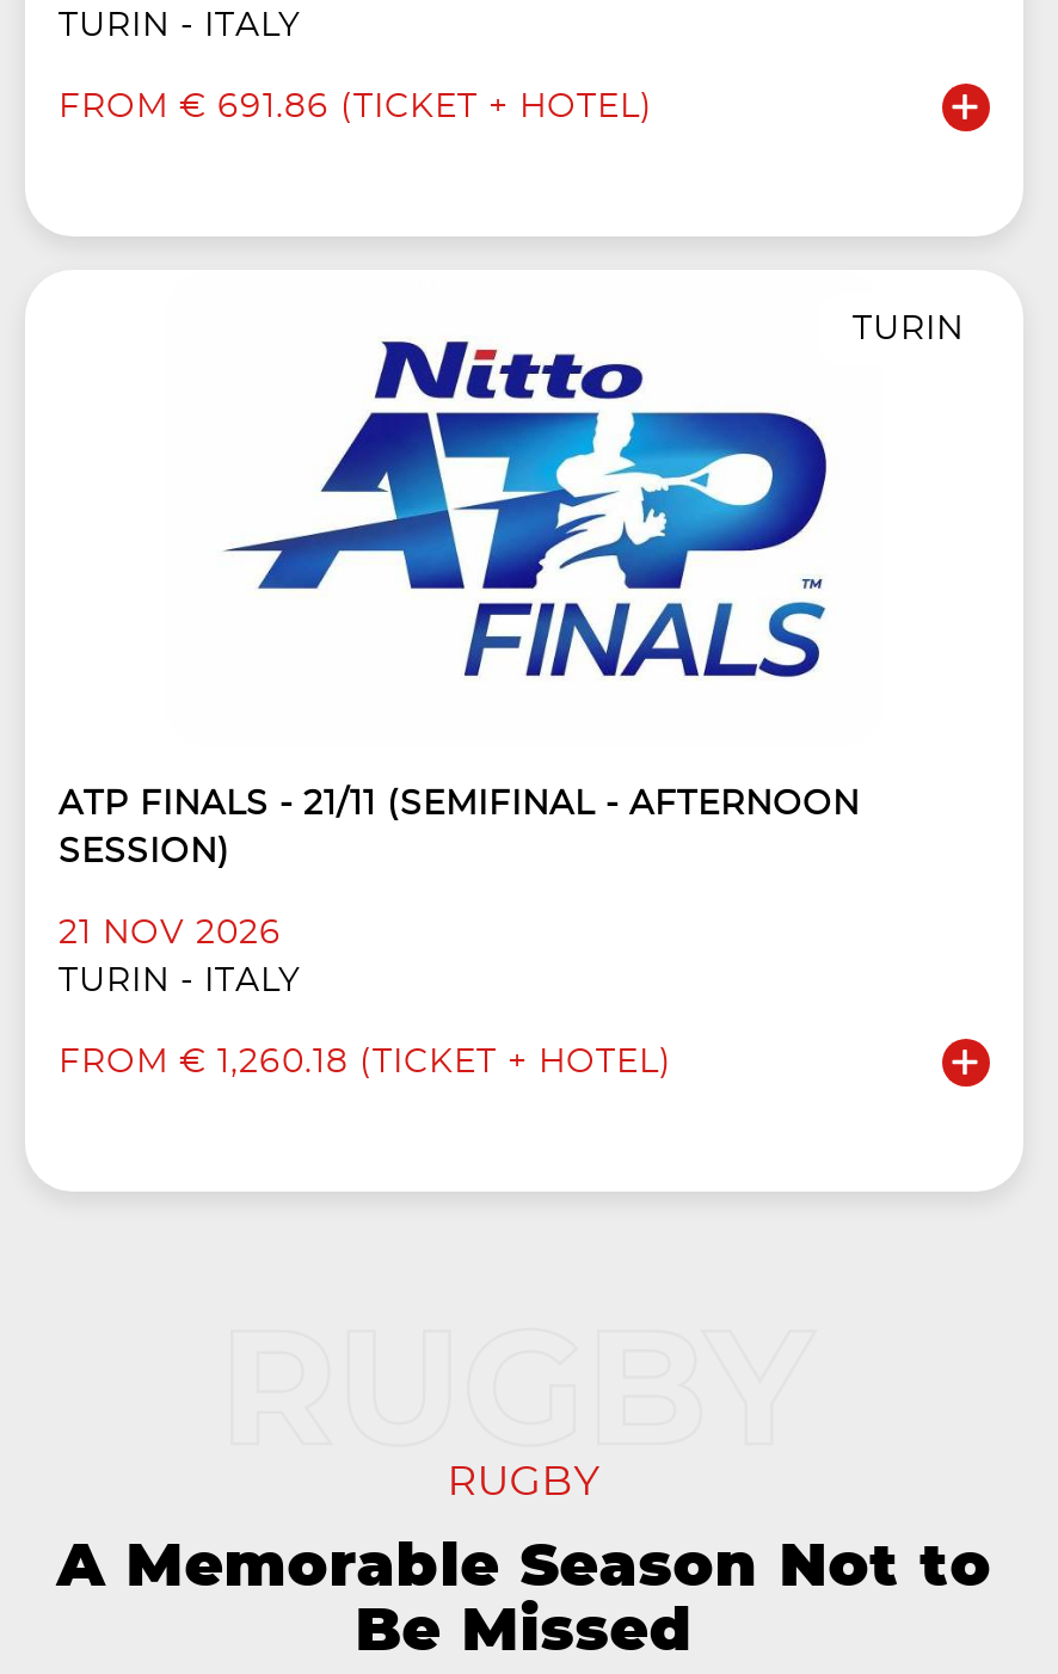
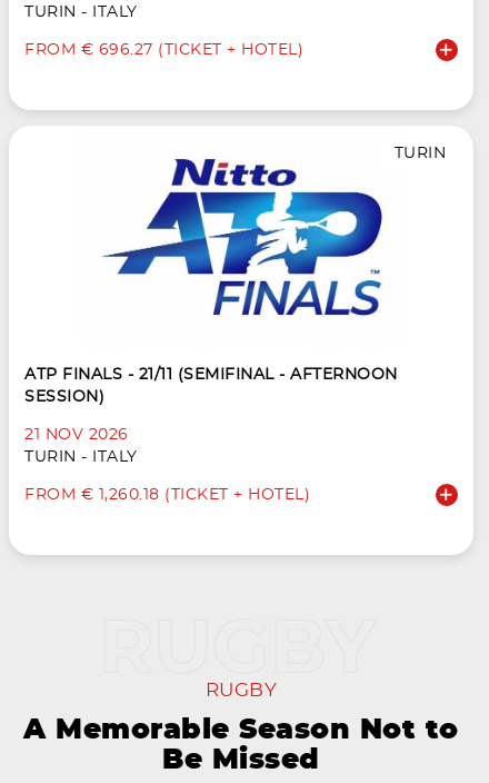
- FROM € 691.86 (TICKET + HOTEL)
+ FROM € 696.27 (TICKET + HOTEL)
